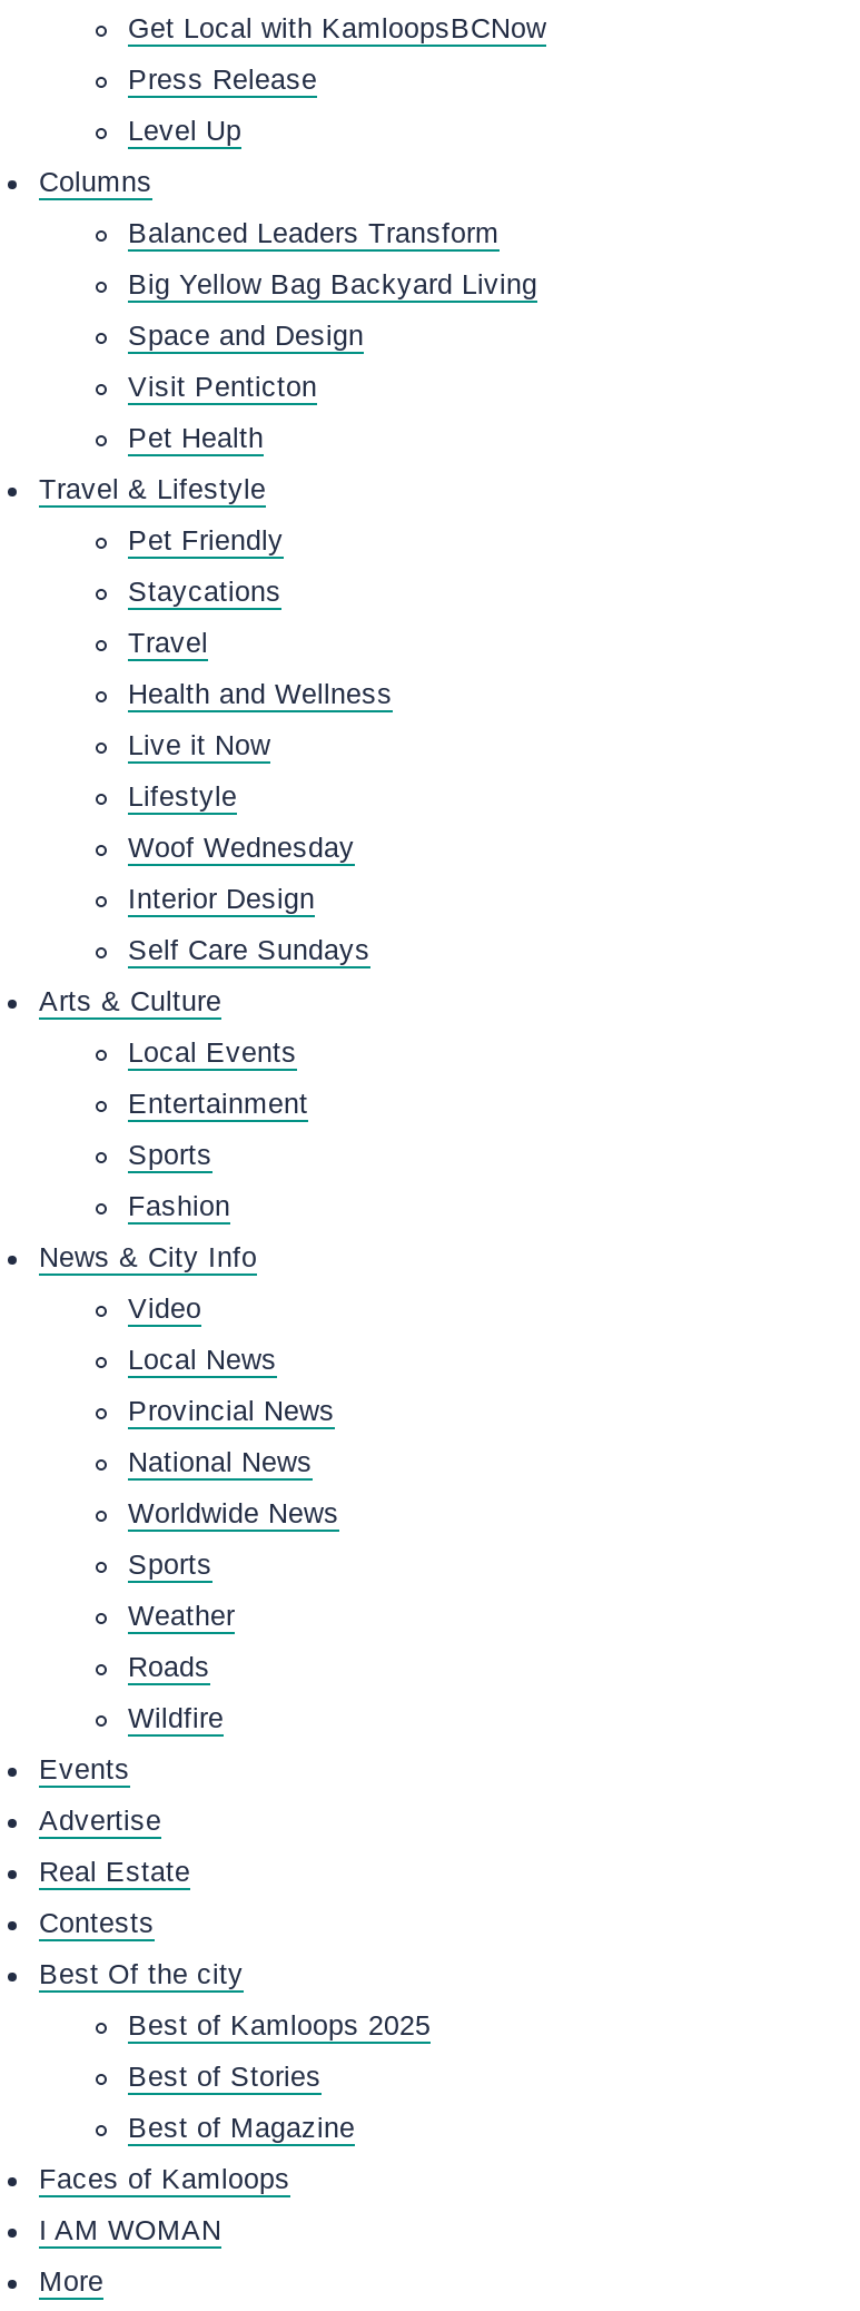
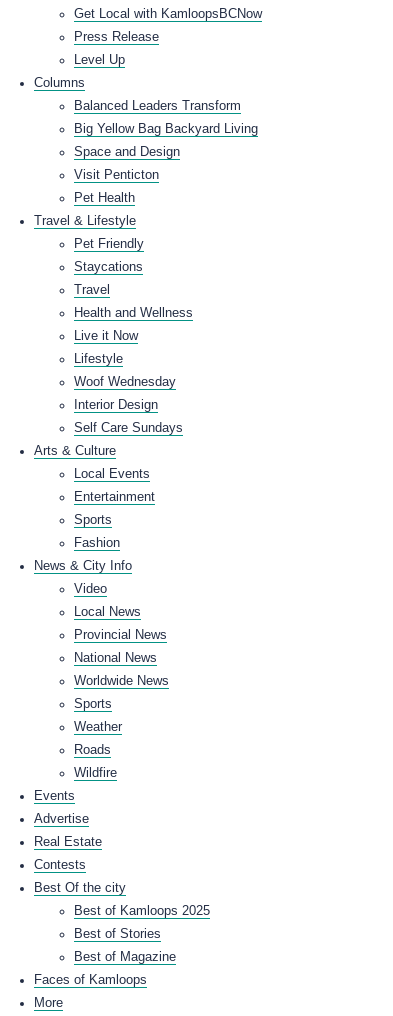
- I AM WOMAN
